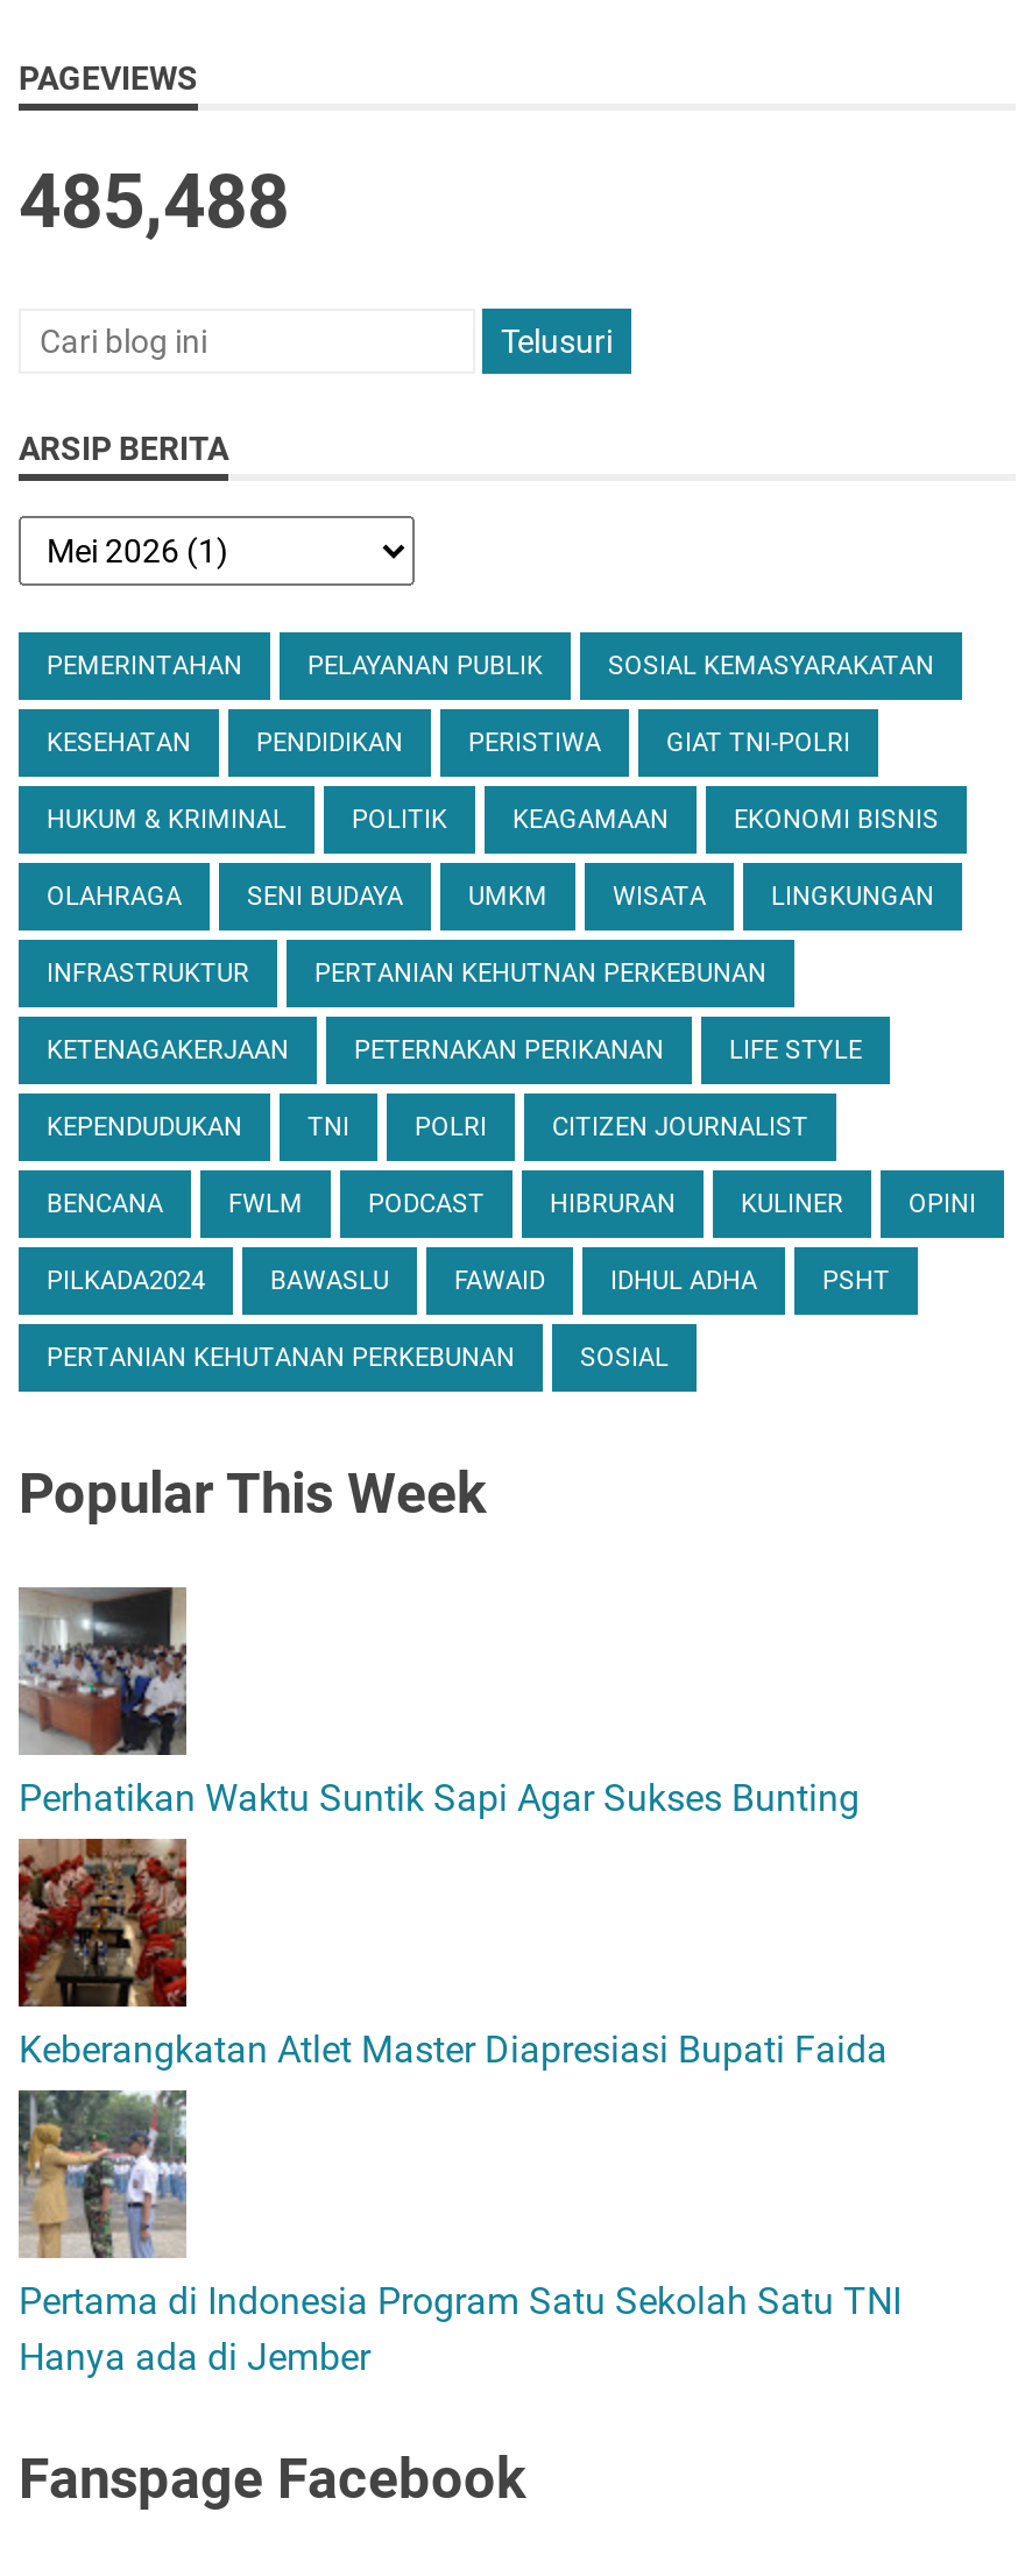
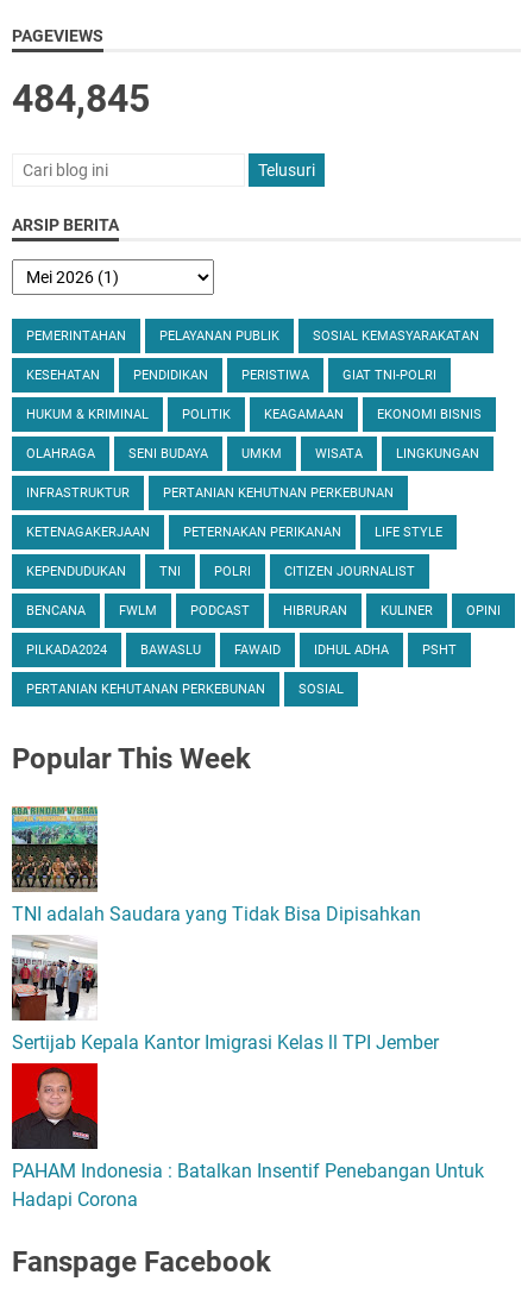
- 485,488
+ 484,845

- [image]
- Perhatikan Waktu Suntik Sapi Agar Sukses Bunting
+ [image]
+ TNI adalah Saudara yang Tidak Bisa Dipisahkan

- [image]
- Keberangkatan Atlet Master Diapresiasi Bupati Faida
+ [image]
+ Sertijab Kepala Kantor Imigrasi Kelas ll TPI Jember

- [image]
- Pertama di Indonesia Program Satu Sekolah Satu TNI
- Hanya ada di Jember
+ [image]
+ PAHAM Indonesia : Batalkan Insentif Penebangan Untuk
+ Hadapi Corona
